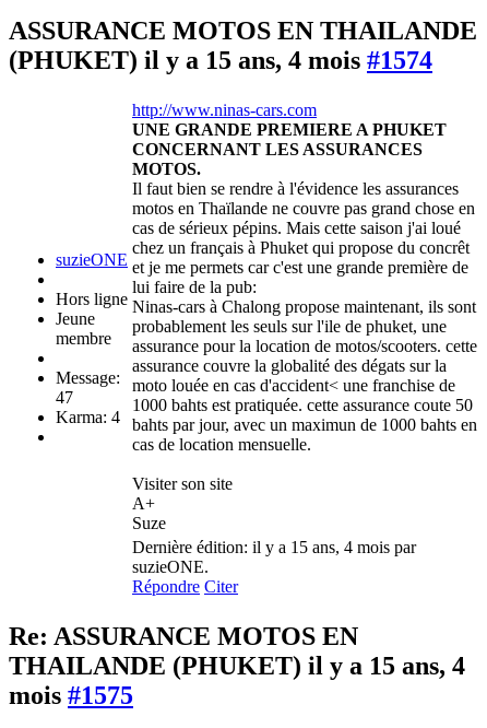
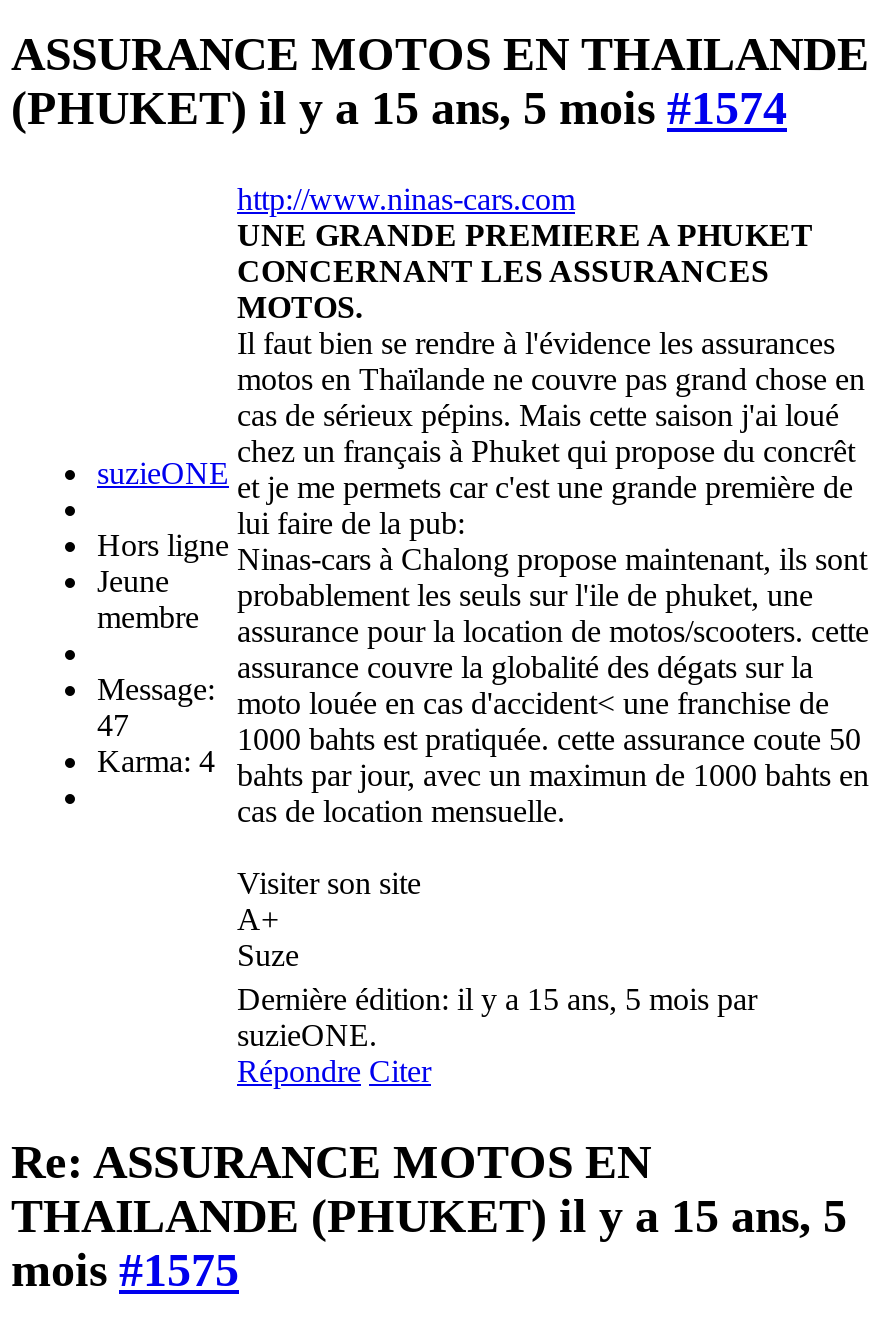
- (PHUKET) il y a 15 ans, 4 mois #1574
+ (PHUKET) il y a 15 ans, 5 mois #1574

- Dernière édition: il y a 15 ans, 4 mois par
+ Dernière édition: il y a 15 ans, 5 mois par

- THAILANDE (PHUKET) il y a 15 ans, 4
+ THAILANDE (PHUKET) il y a 15 ans, 5
